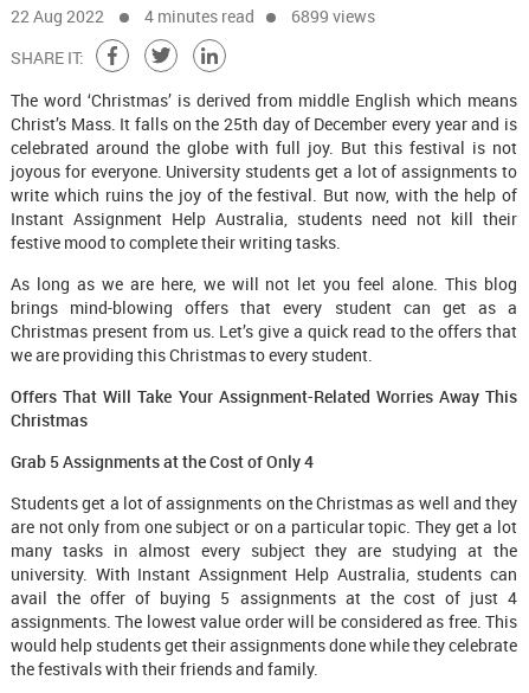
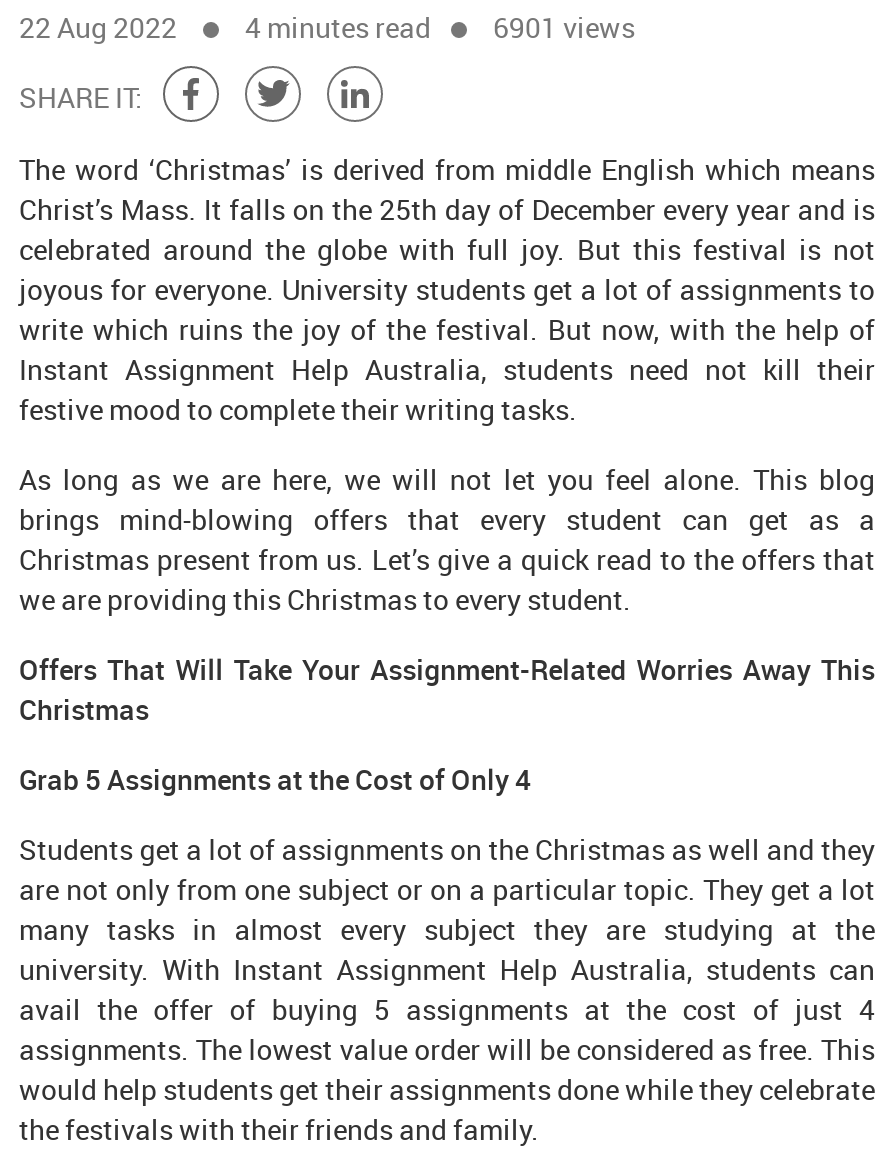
- 22 Aug 2022 4 minutes read 6899 views
+ 22 Aug 2022 4 minutes read 6901 views
